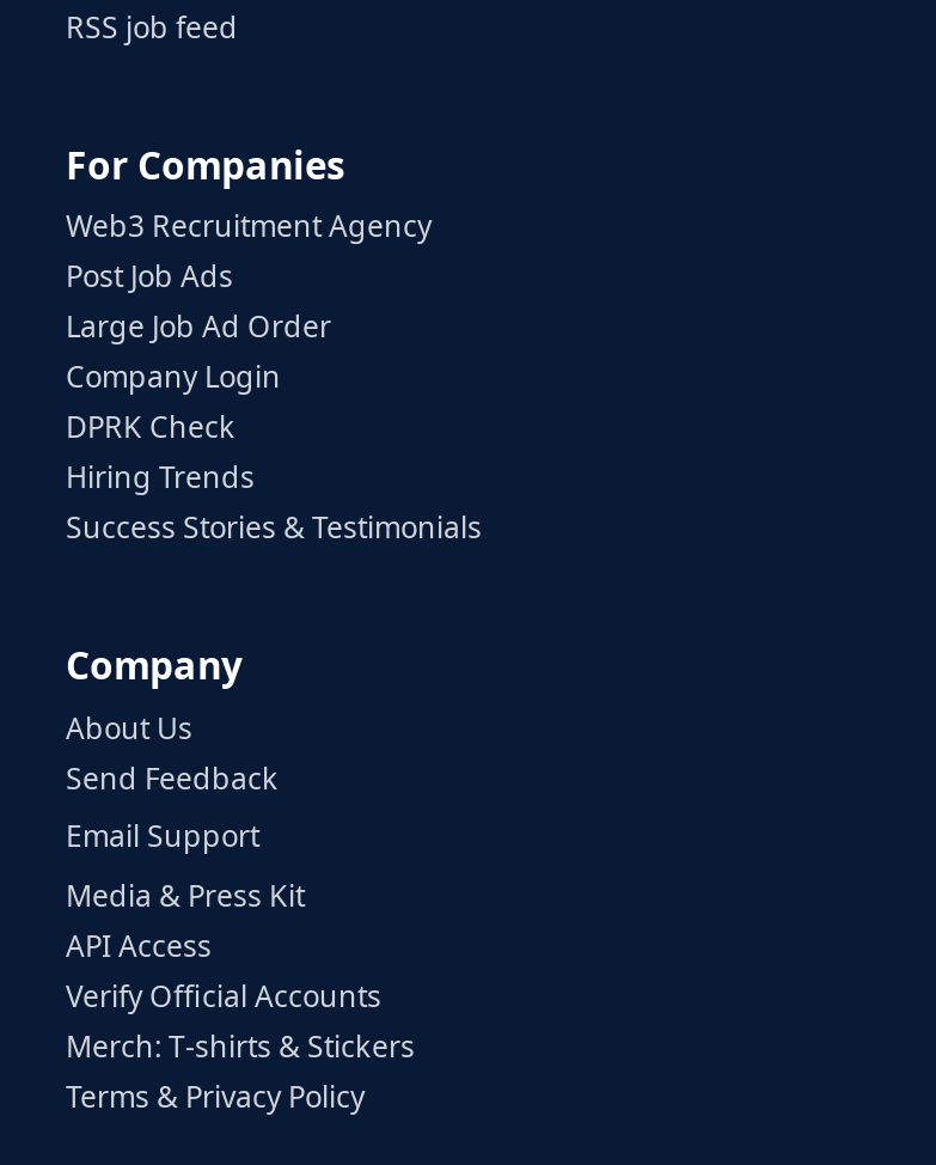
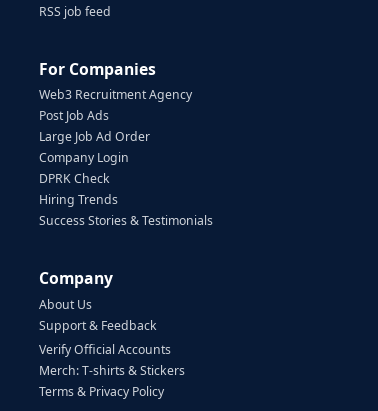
- Send Feedback
- Email Support
- Media & Press Kit
- API Access
+ Support & Feedback
